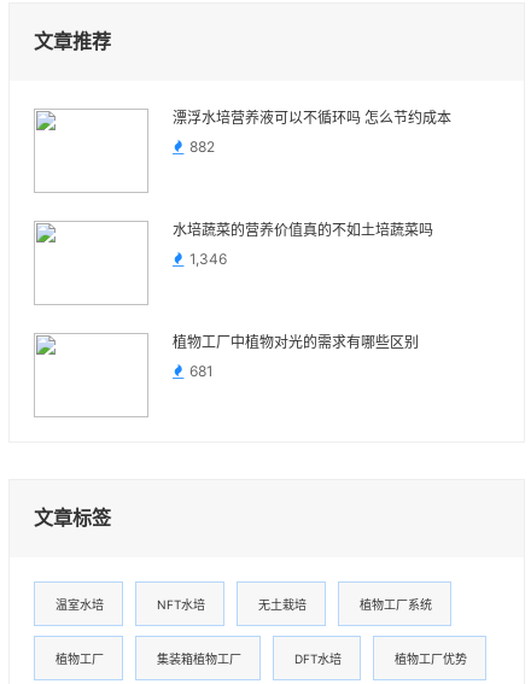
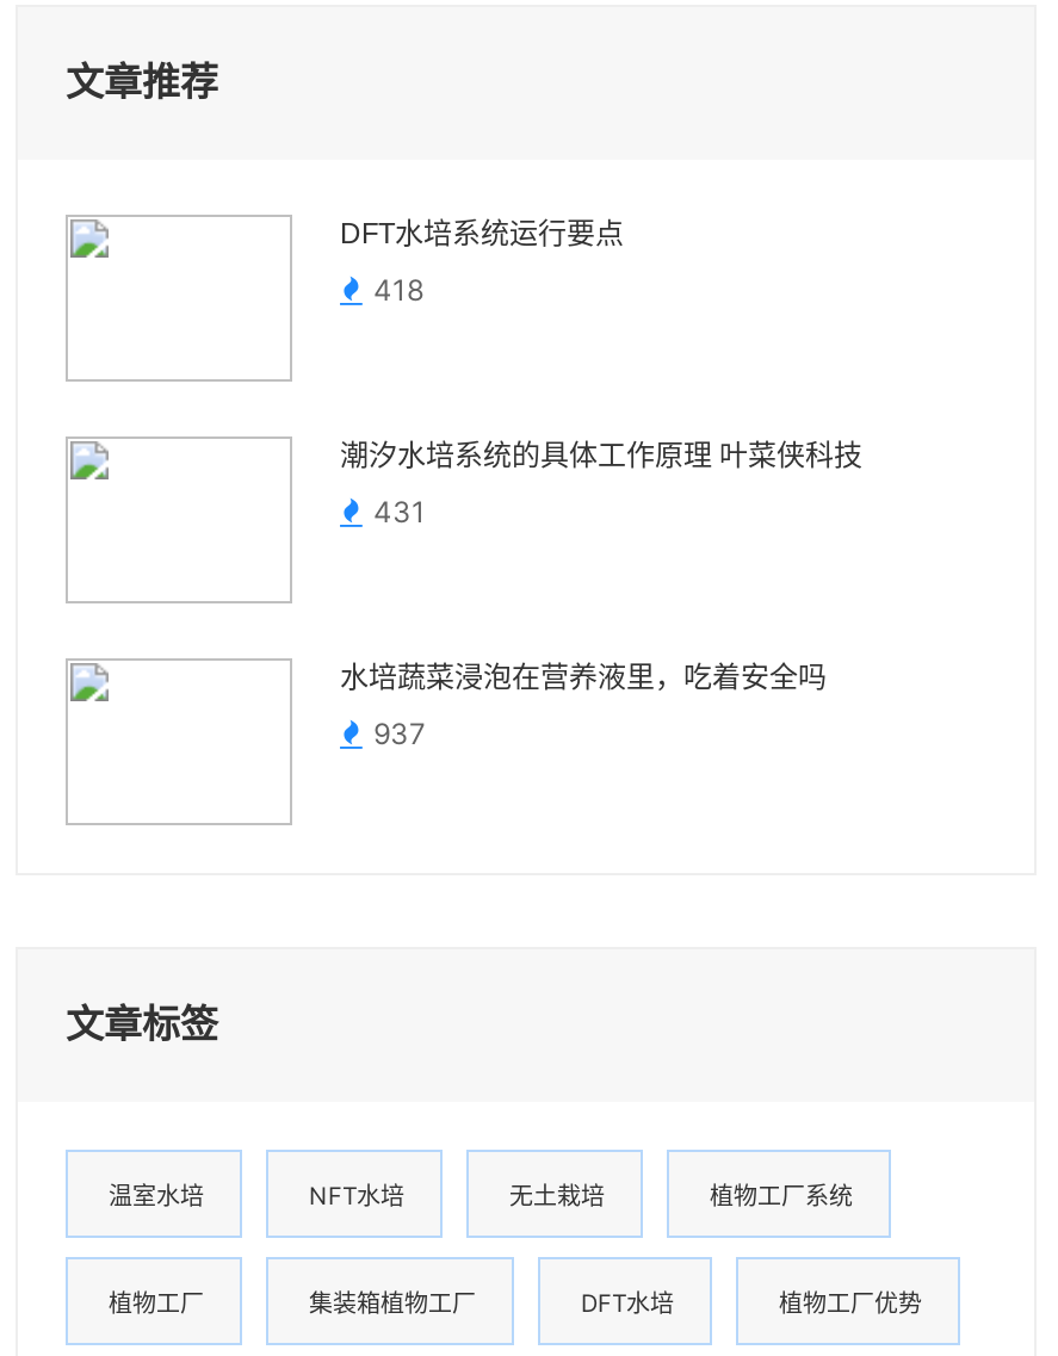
- 漂浮水培营养液可以不循环吗 怎么节约成本
+ DFT水培系统运行要点

- 882
+ 418

- 水培蔬菜的营养价值真的不如土培蔬菜吗
+ 潮汐水培系统的具体工作原理 叶菜侠科技

- 1,346
+ 431

- 植物工厂中植物对光的需求有哪些区别
+ 水培蔬菜浸泡在营养液里，吃着安全吗

- 681
+ 937
